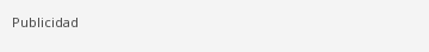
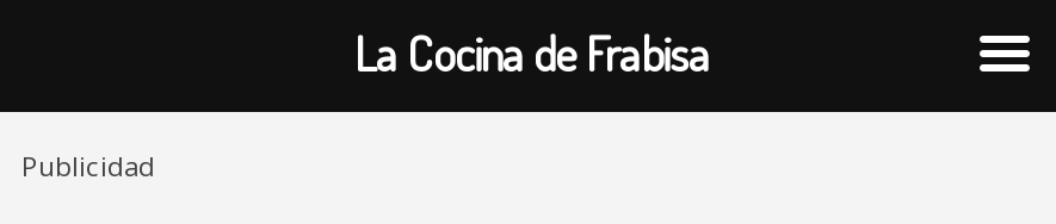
+ La Cocina de Frabisa
